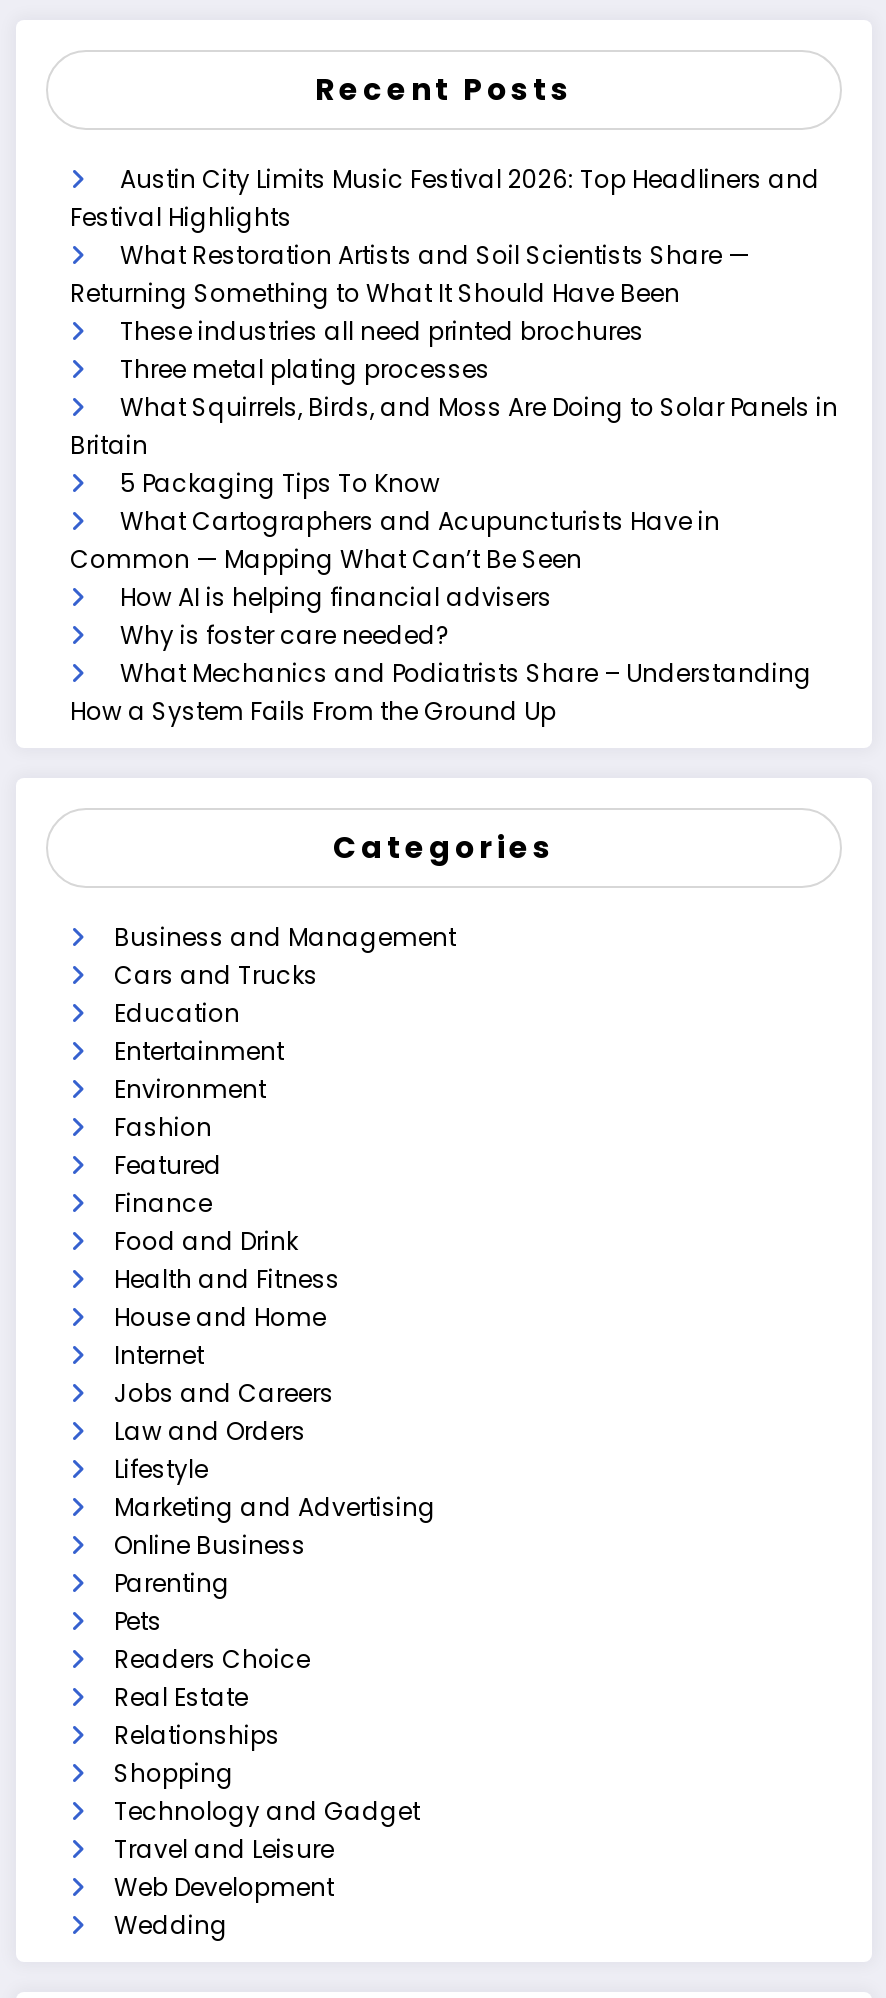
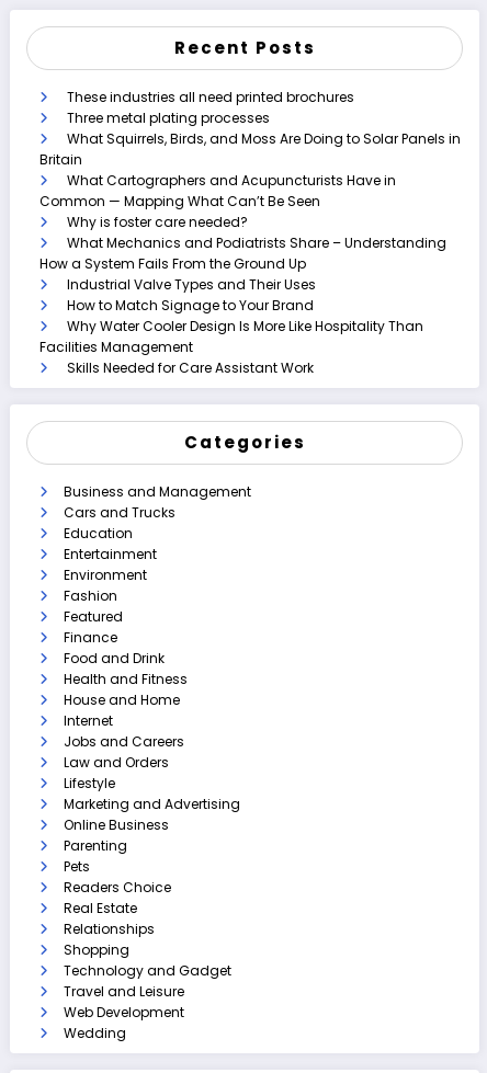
- Austin City Limits Music Festival 2026: Top Headliners and
- Festival Highlights
- What Restoration Artists and Soil Scientists Share —
- Returning Something to What It Should Have Been

moved up: These industries all need printed brochures | Three metal plating processes | What Squirrels, Birds, and Moss Are Doing to Solar Panels in | Britain

- 5 Packaging Tips To Know

moved up: What Cartographers and Acupuncturists Have in | Common — Mapping What Can’t Be Seen

- How AI is helping financial advisers

moved up: Why is foster care needed? | What Mechanics and Podiatrists Share – Understanding | How a System Fails From the Ground Up

+ Industrial Valve Types and Their Uses
+ How to Match Signage to Your Brand
+ Why Water Cooler Design Is More Like Hospitality Than
+ Facilities Management
+ Skills Needed for Care Assistant Work
